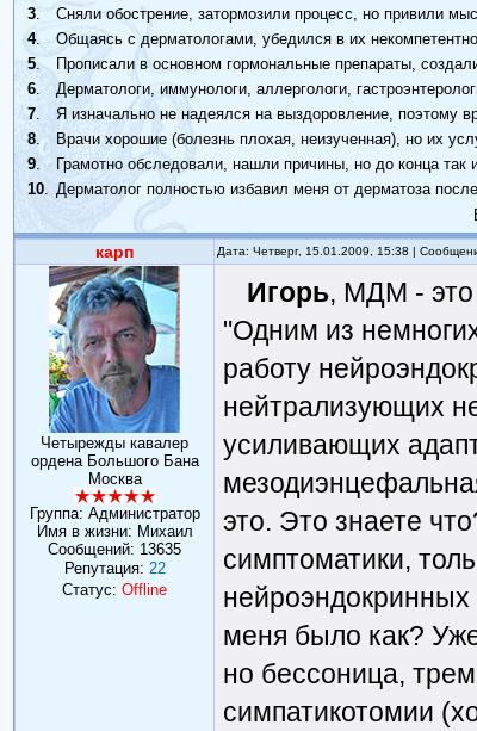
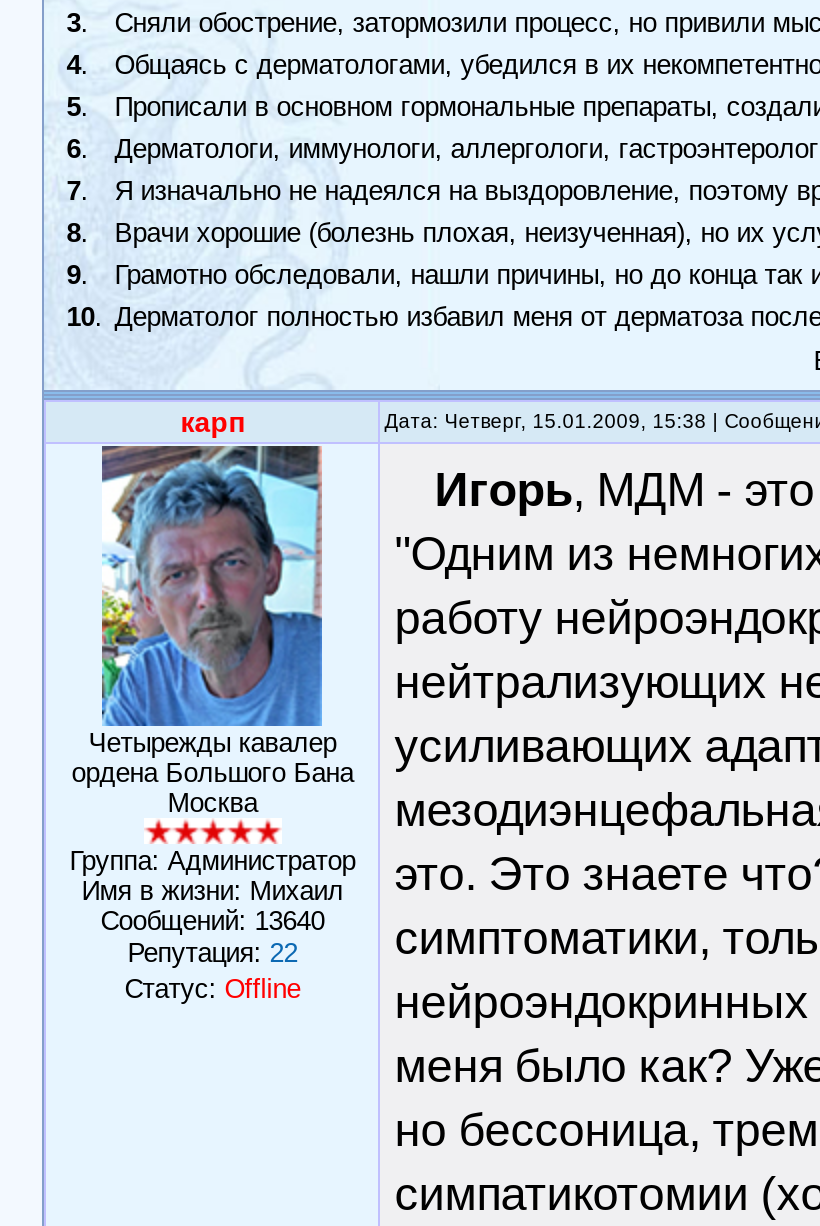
- Сообщений: 13635
+ Сообщений: 13640
